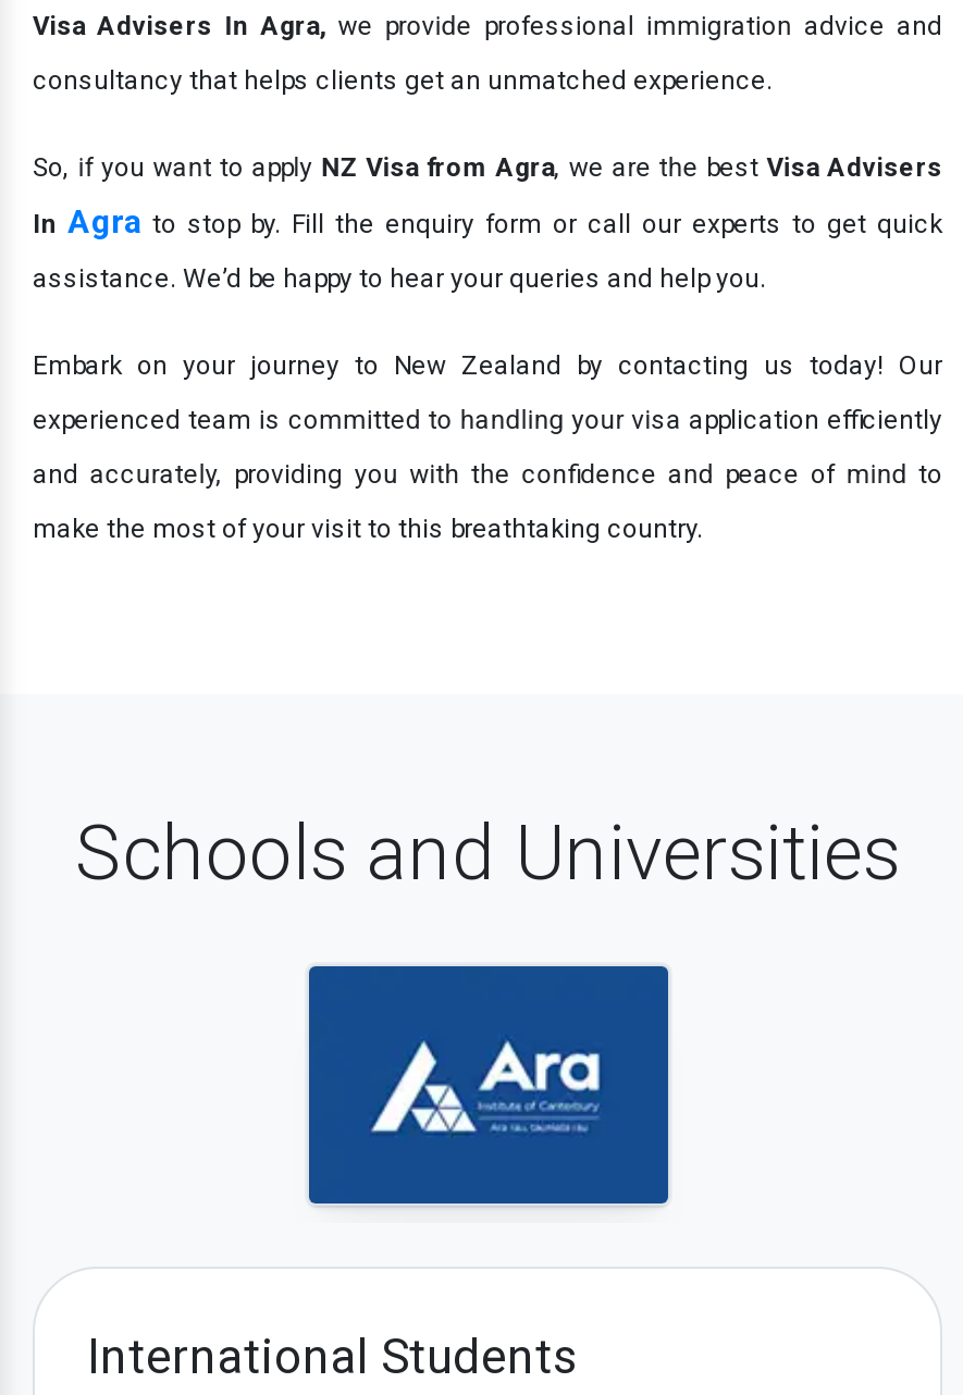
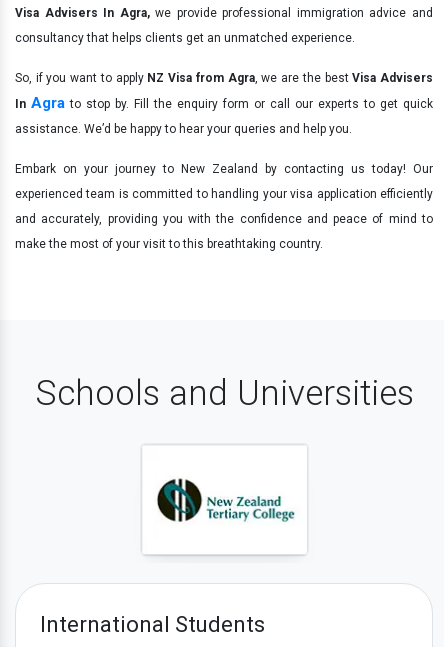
- [image]
+ [image]
